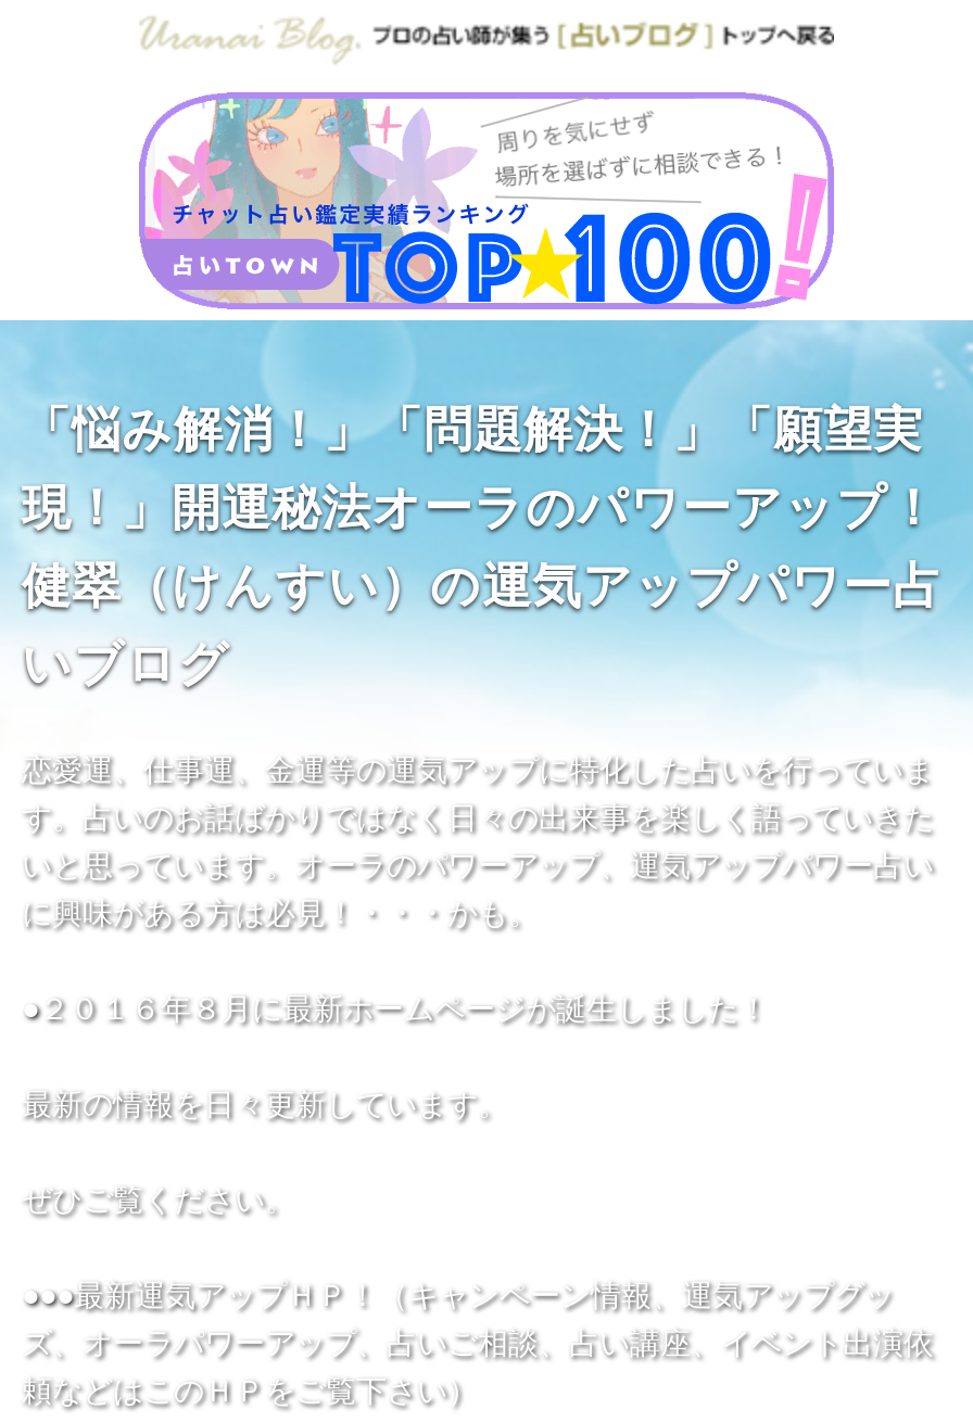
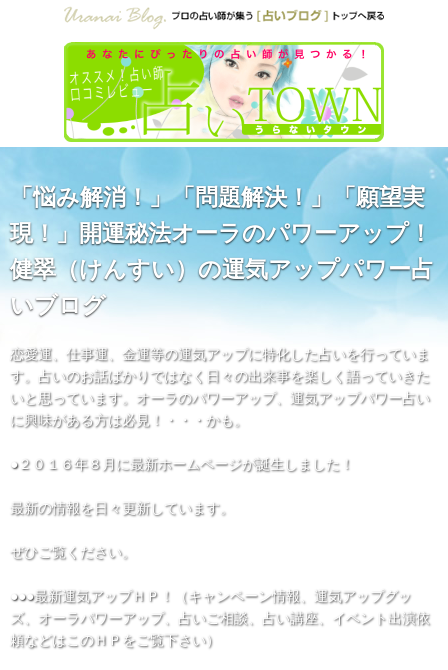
- [image]
+ [image]
